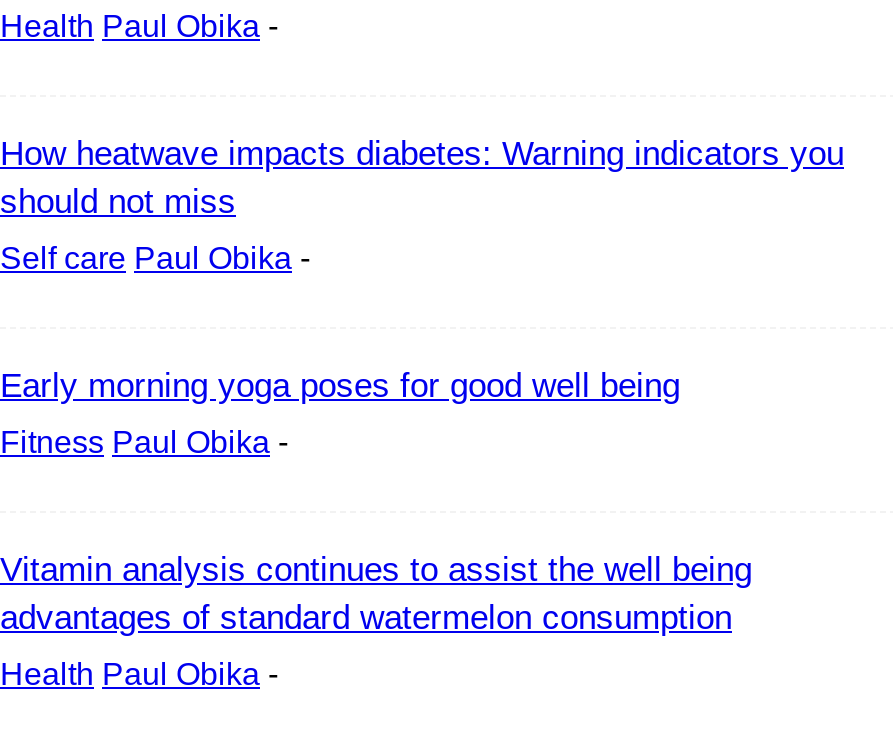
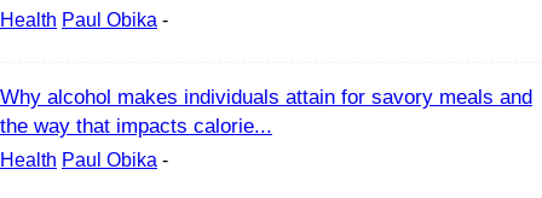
- How heatwave impacts diabetes: Warning indicators you
- should not miss
- Self care Paul Obika -
- Early morning yoga poses for good well being
- Fitness Paul Obika -
- Vitamin analysis continues to assist the well being
- advantages of standard watermelon consumption
+ Why alcohol makes individuals attain for savory meals and
+ the way that impacts calorie...
